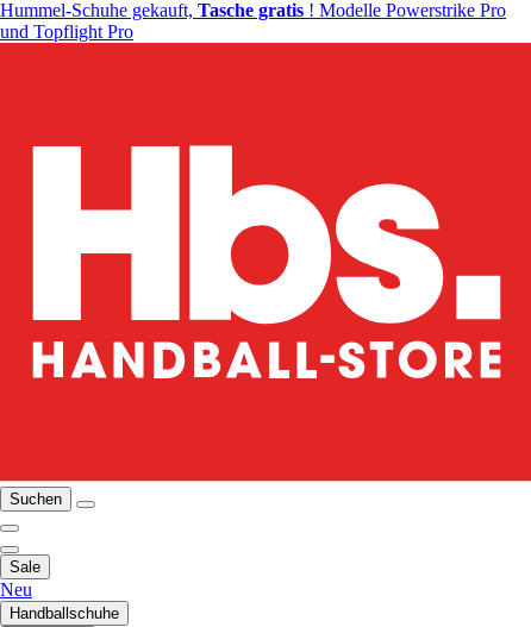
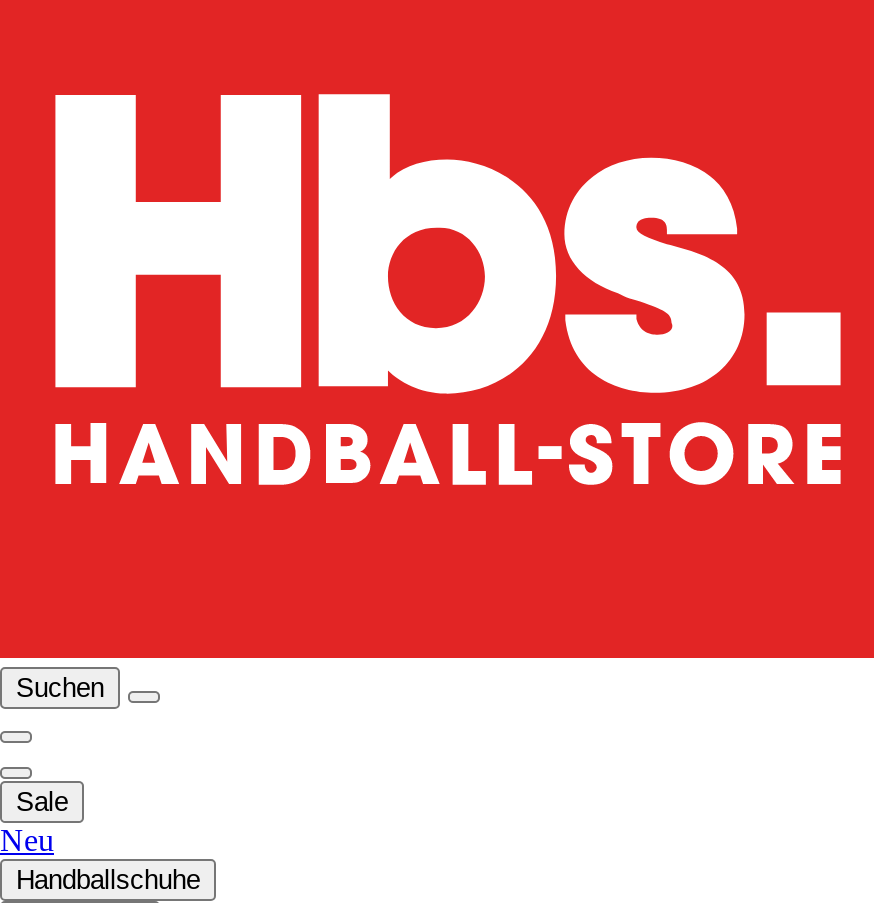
- Hummel-Schuhe gekauft, Tasche gratis! Modelle Powerstrike Pro
- und Topflight Pro
